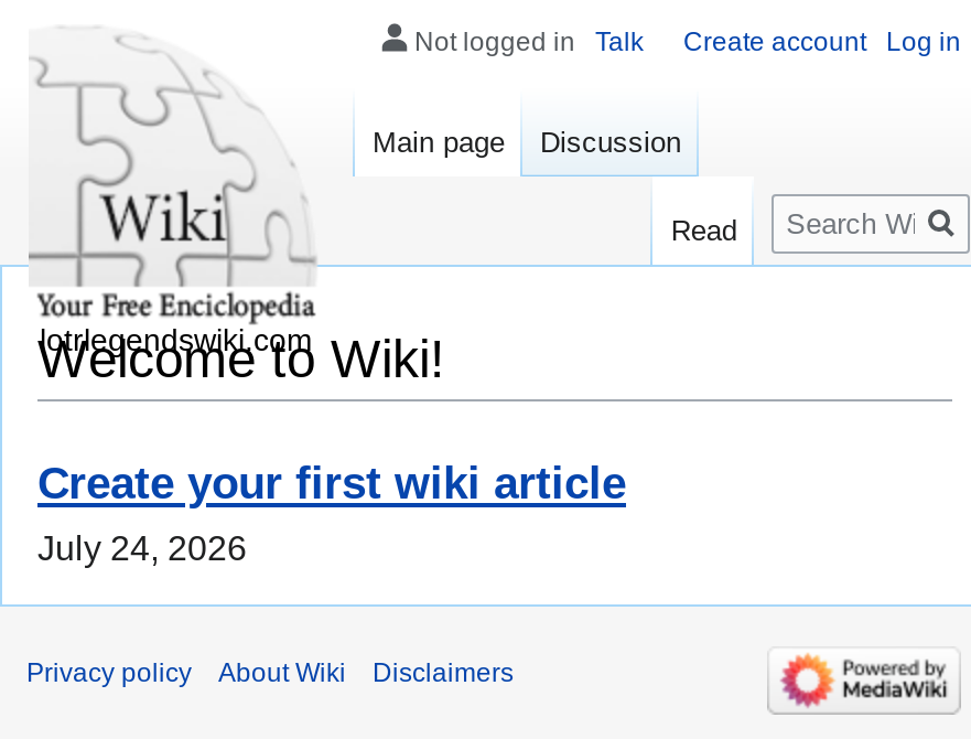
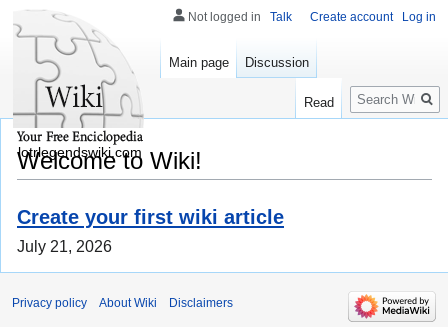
- July 24, 2026
+ July 21, 2026
